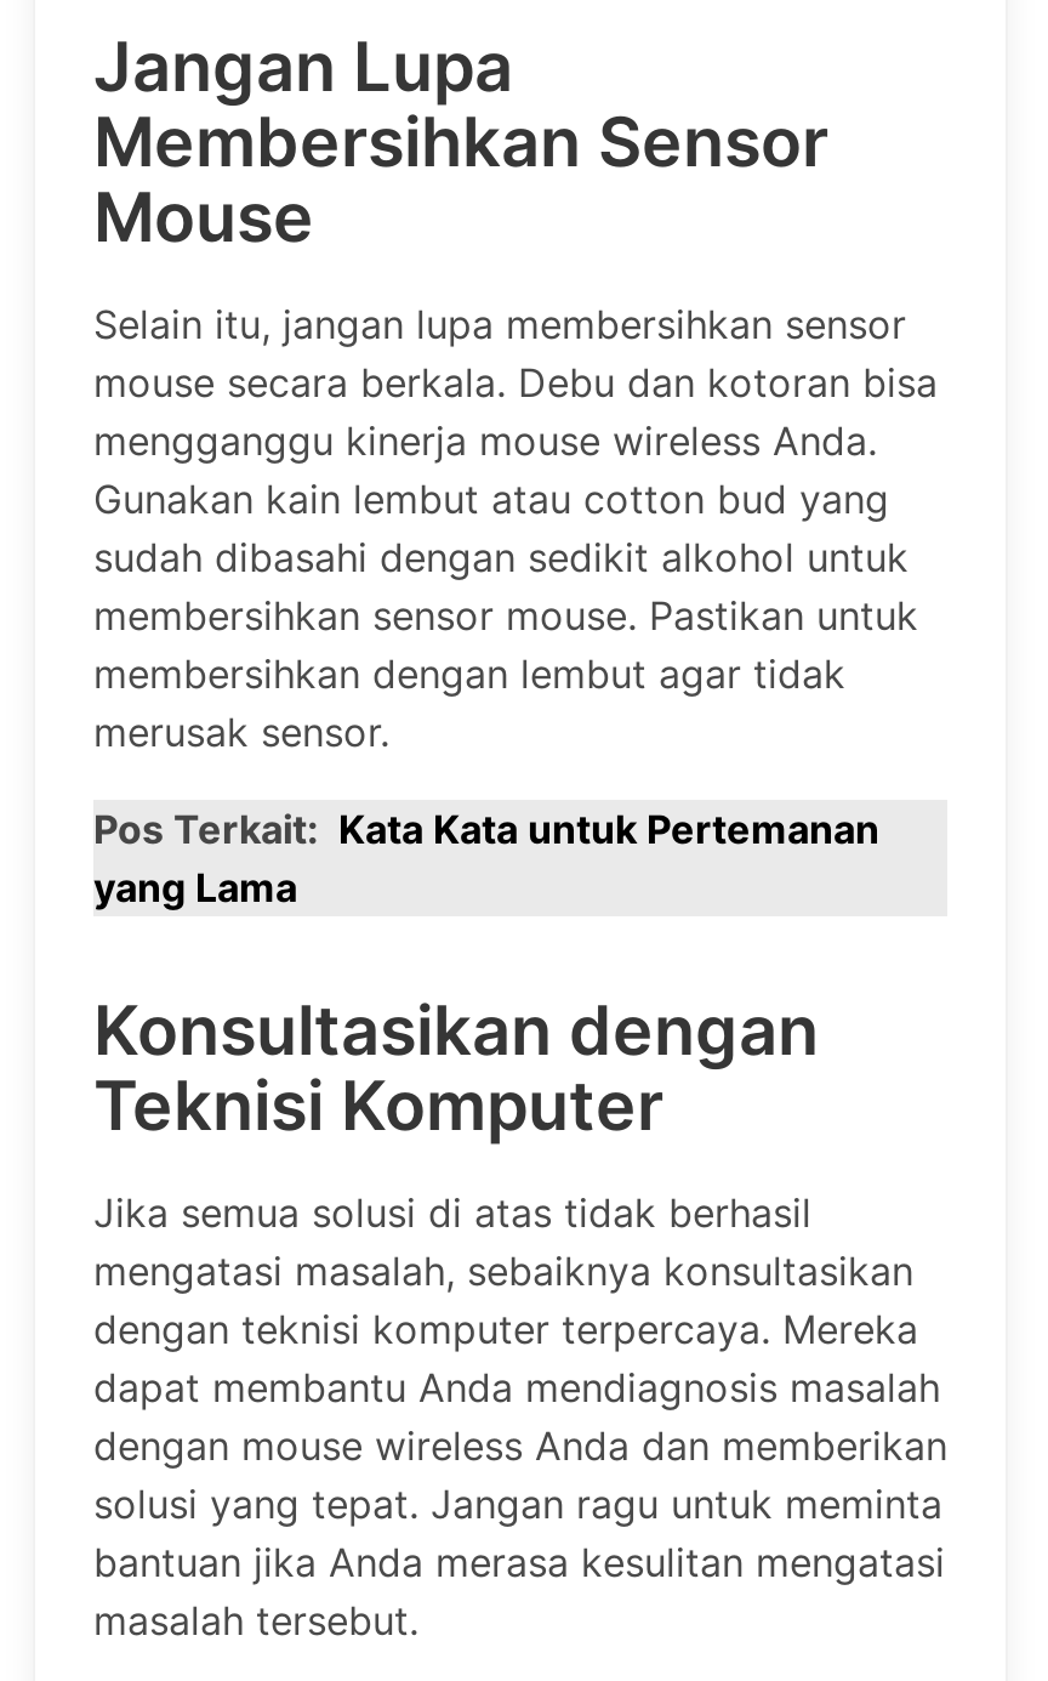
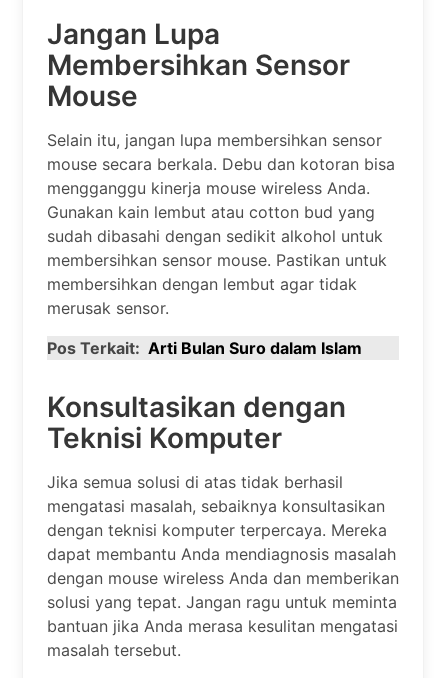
- Pos Terkait: Kata Kata untuk Pertemanan
- yang Lama
+ Pos Terkait: Arti Bulan Suro dalam Islam
